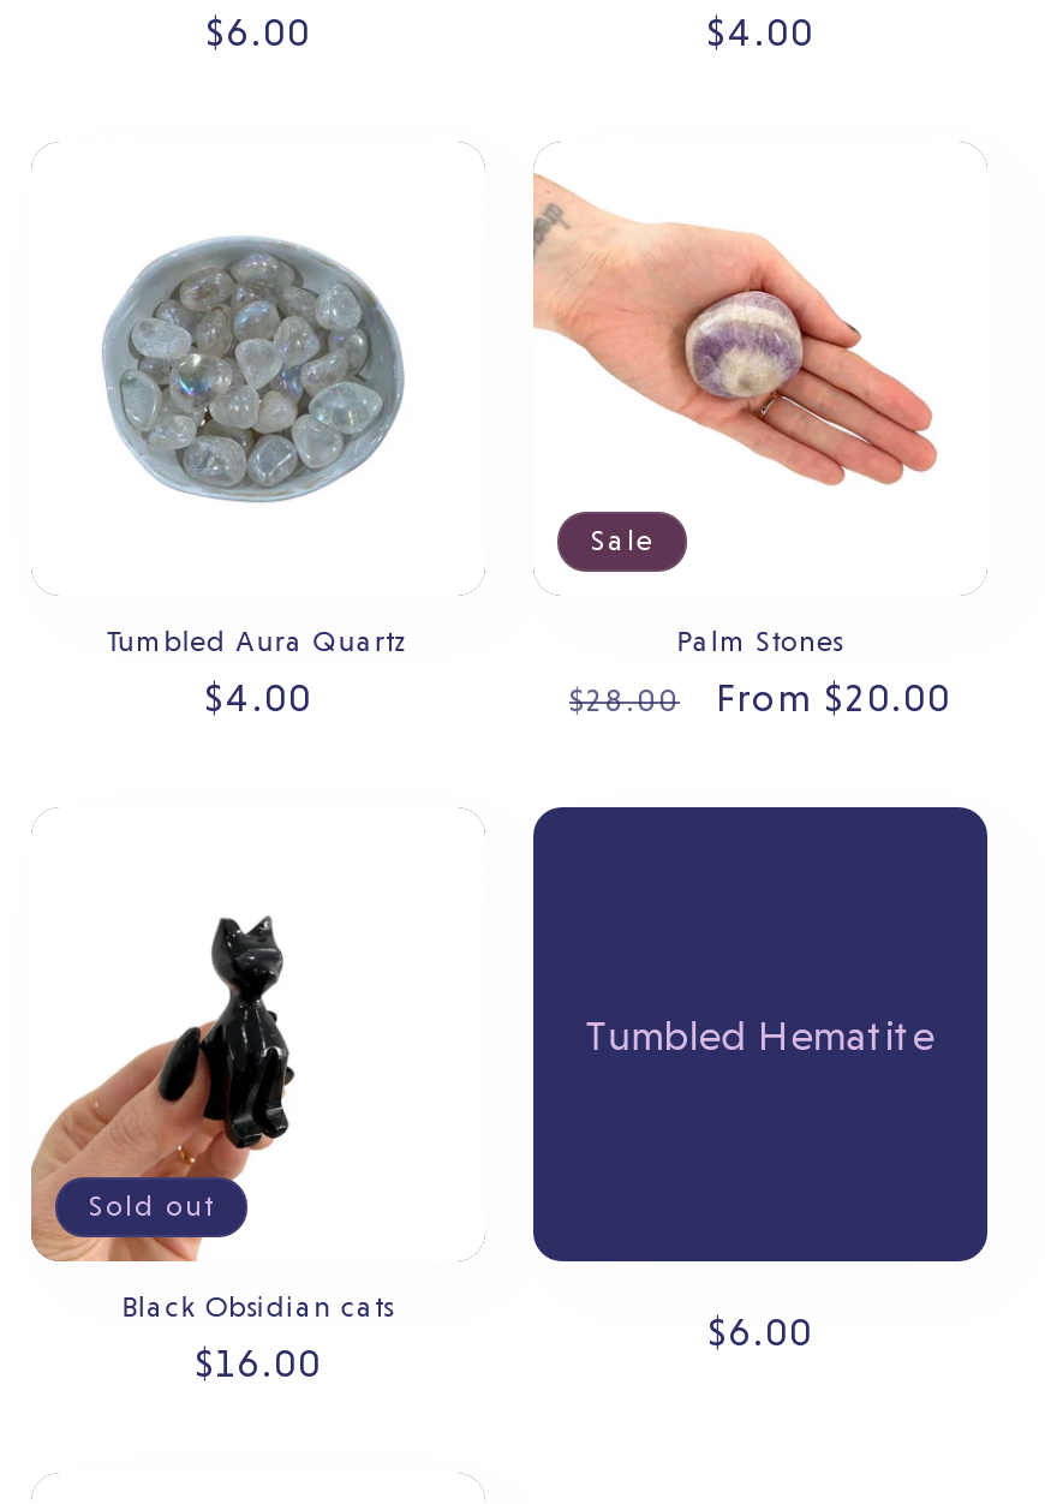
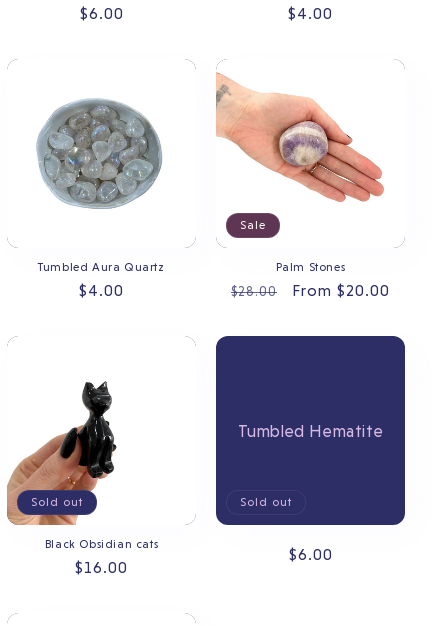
+ Sold out
